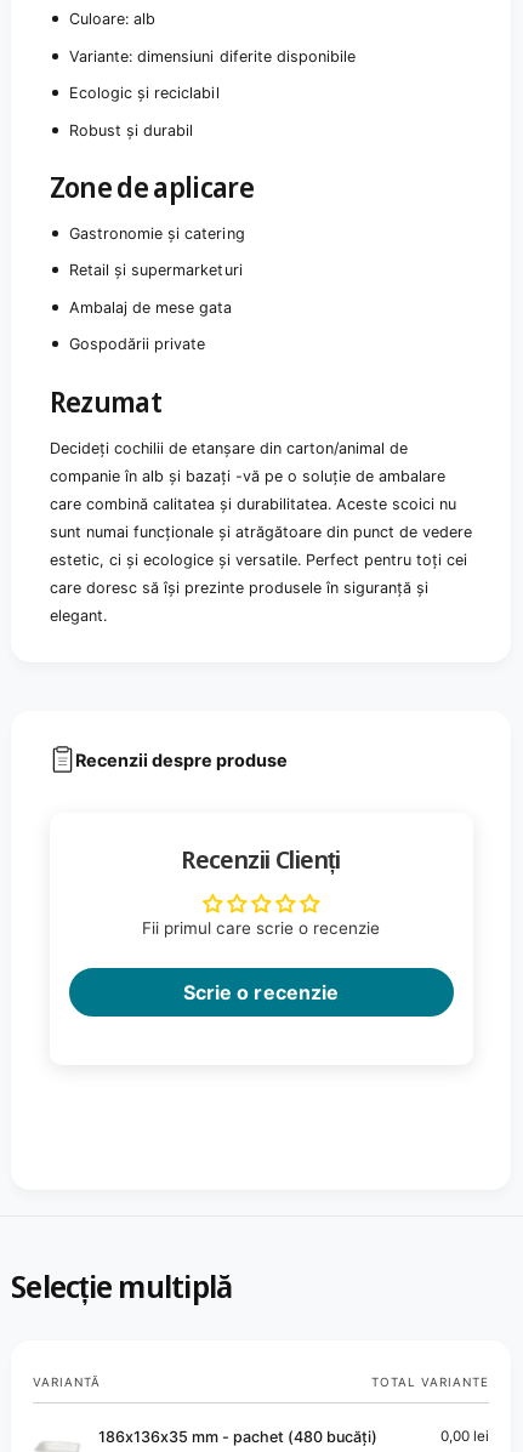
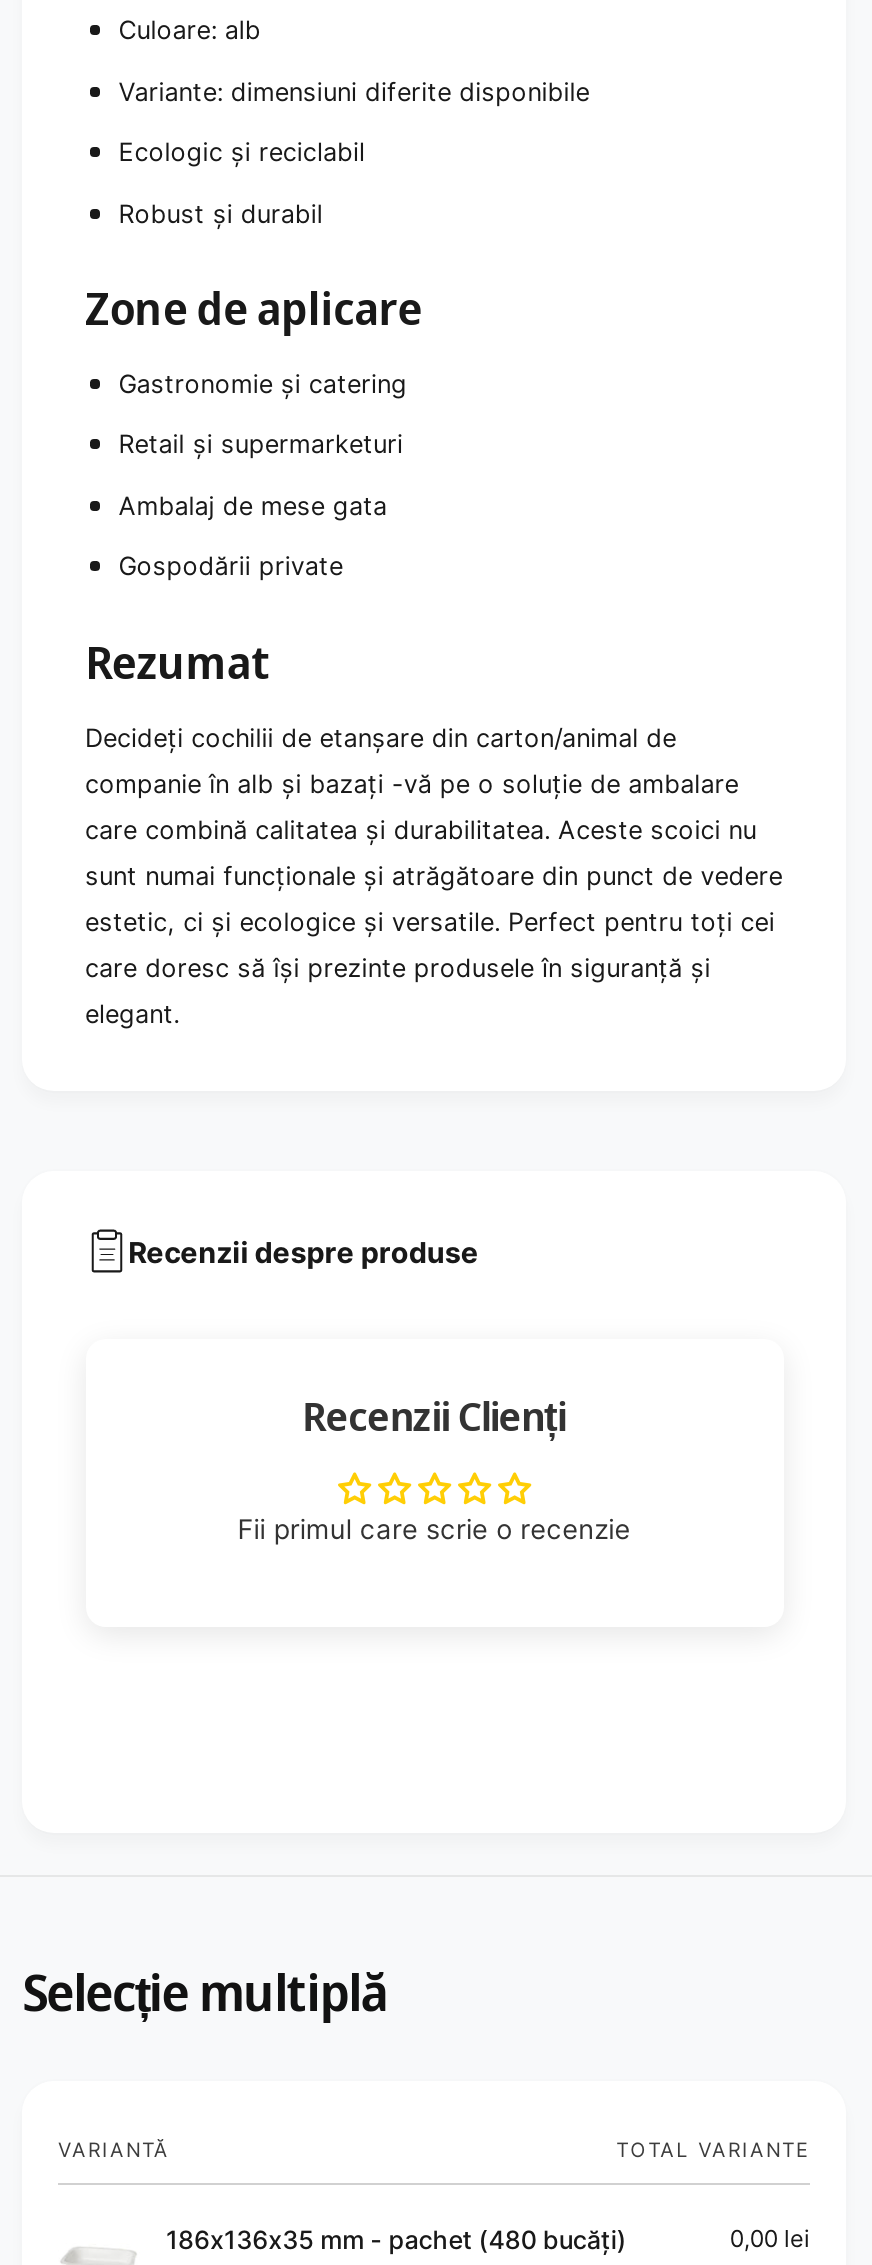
- Scrie o recenzie
